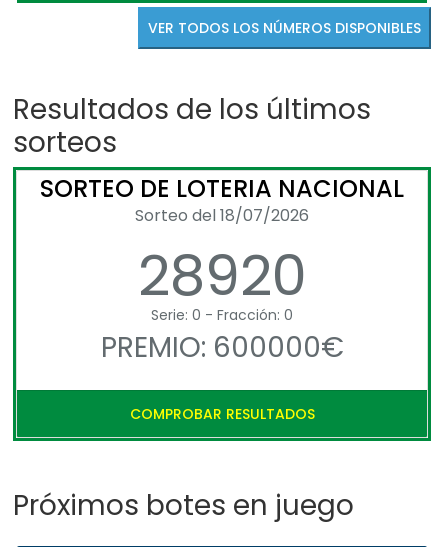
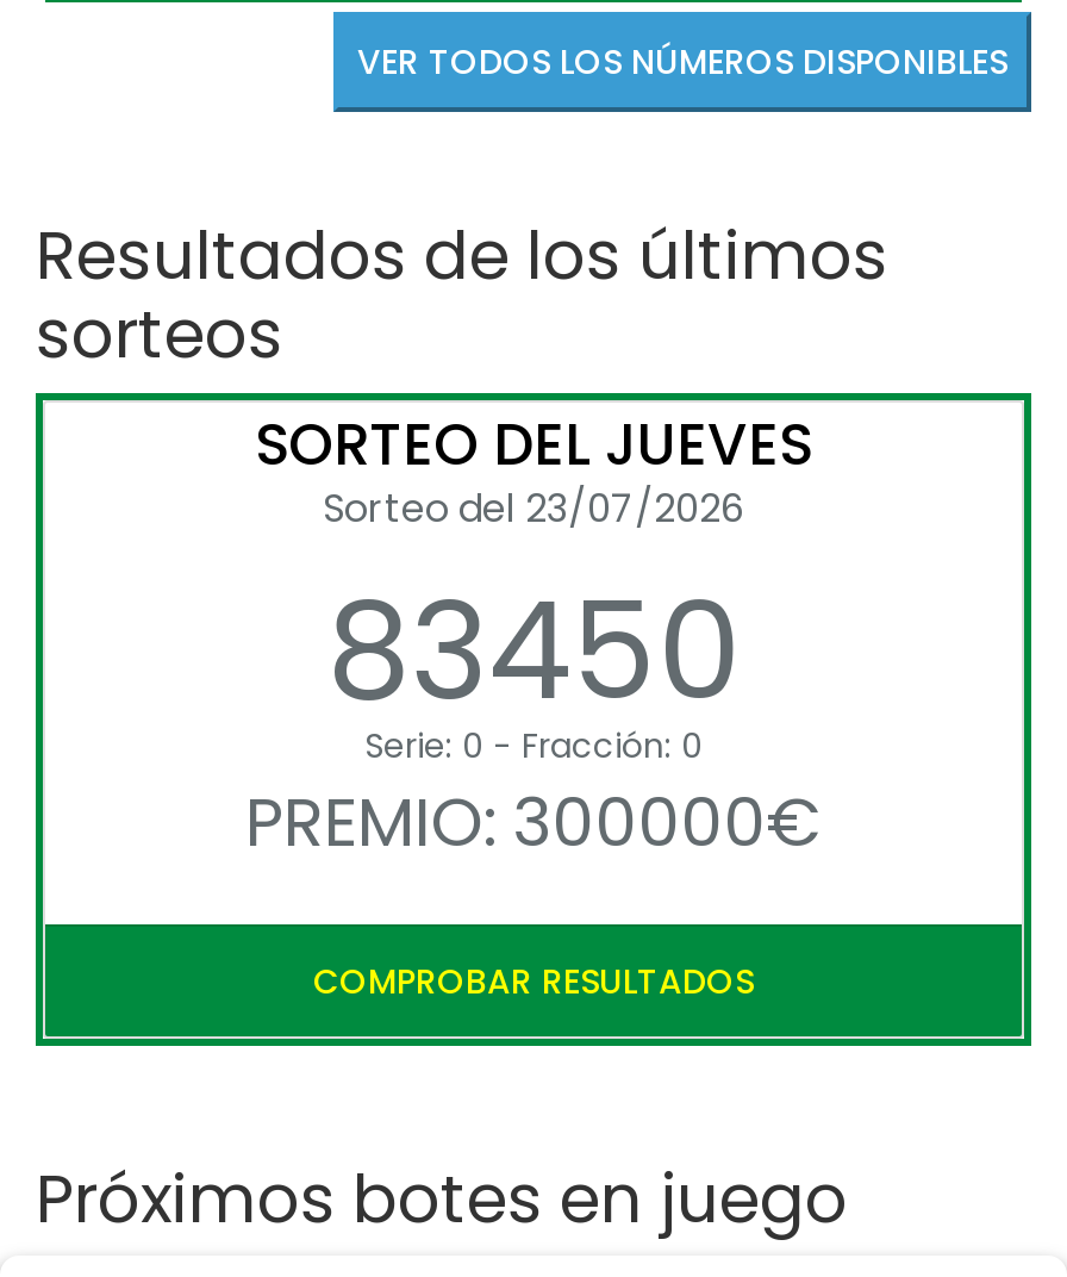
- SORTEO DE LOTERIA NACIONAL
- Sorteo del 18/07/2026
- 28920
+ SORTEO DEL JUEVES
+ Sorteo del 23/07/2026
+ 83450

- PREMIO: 600000€
+ PREMIO: 300000€
